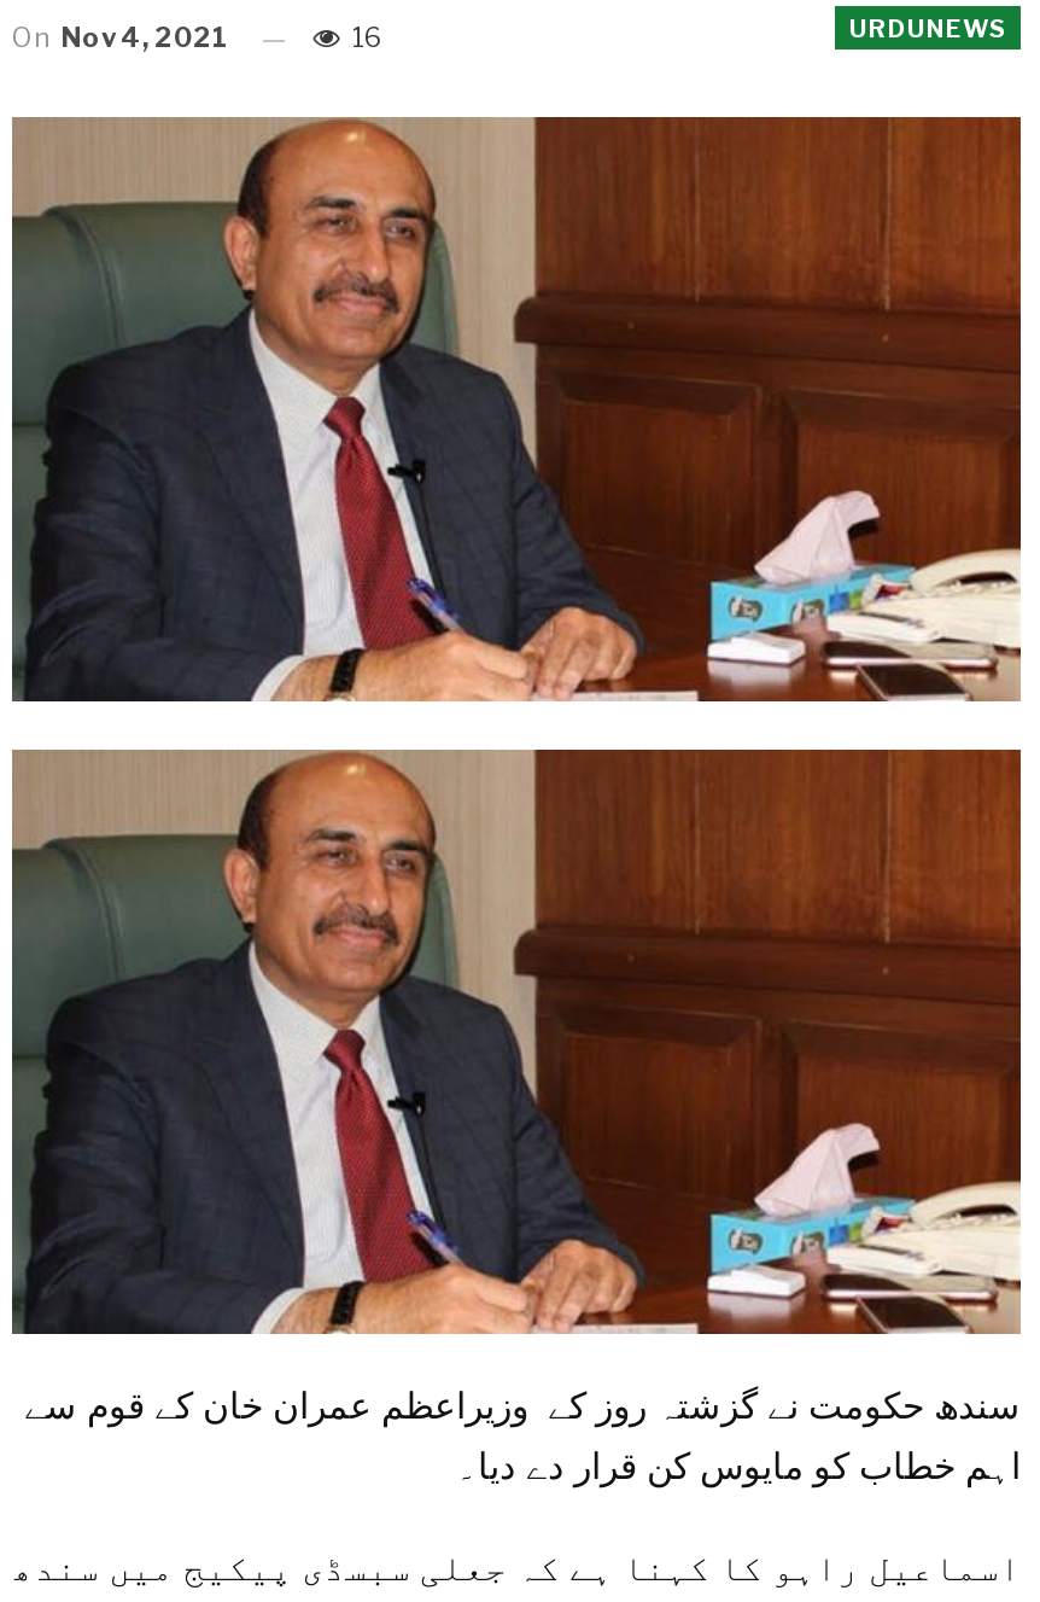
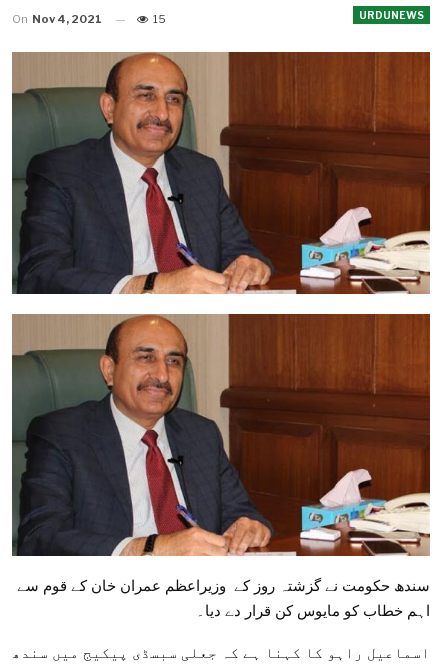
- 16
+ 15
